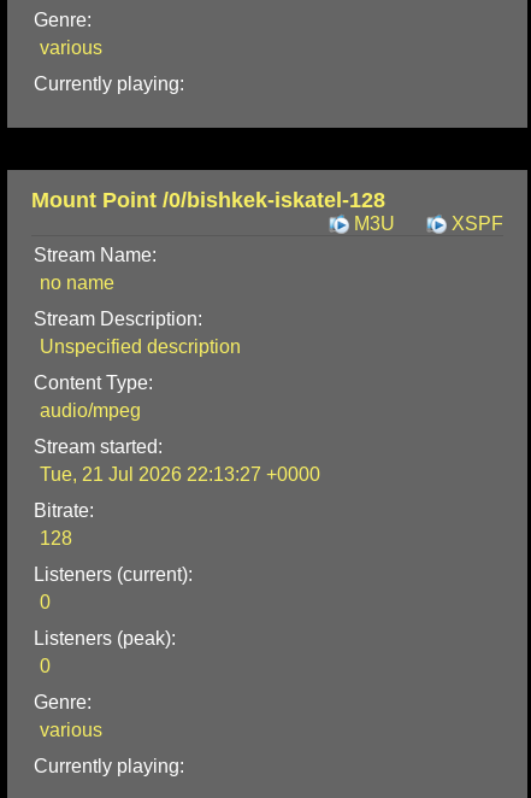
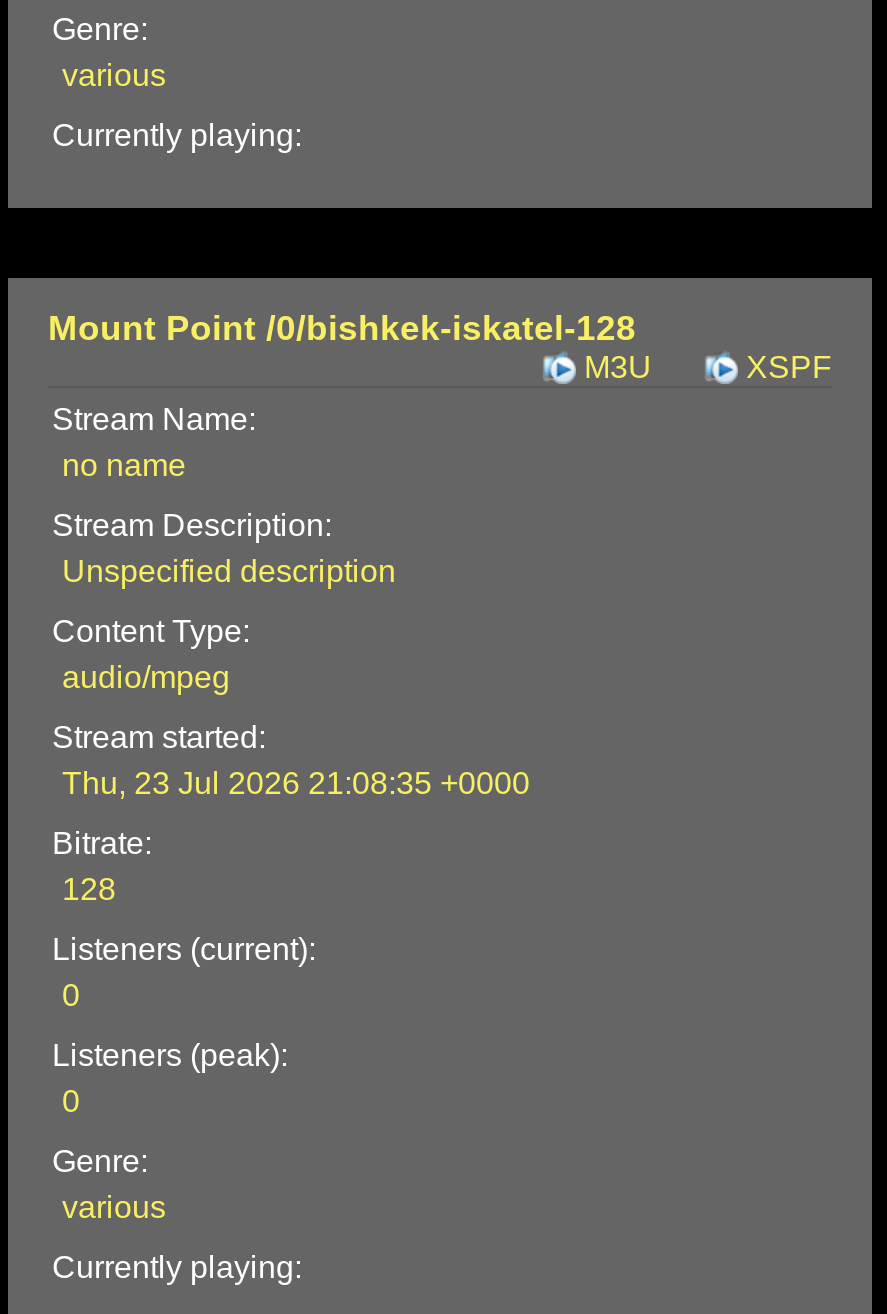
- Tue, 21 Jul 2026 22:13:27 +0000
+ Thu, 23 Jul 2026 21:08:35 +0000
